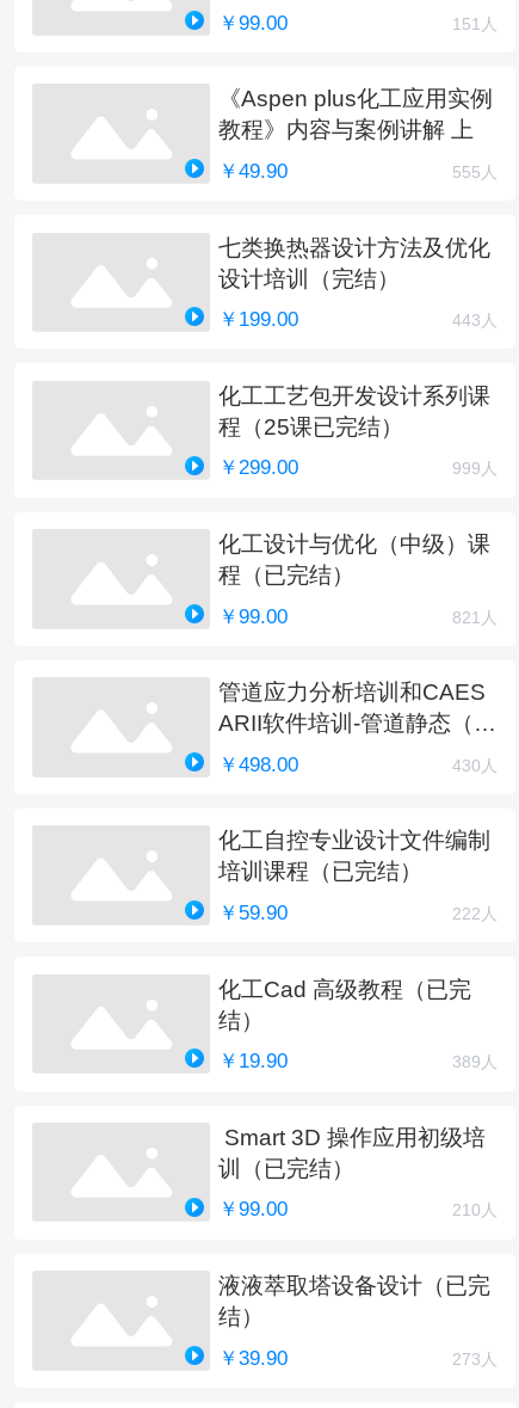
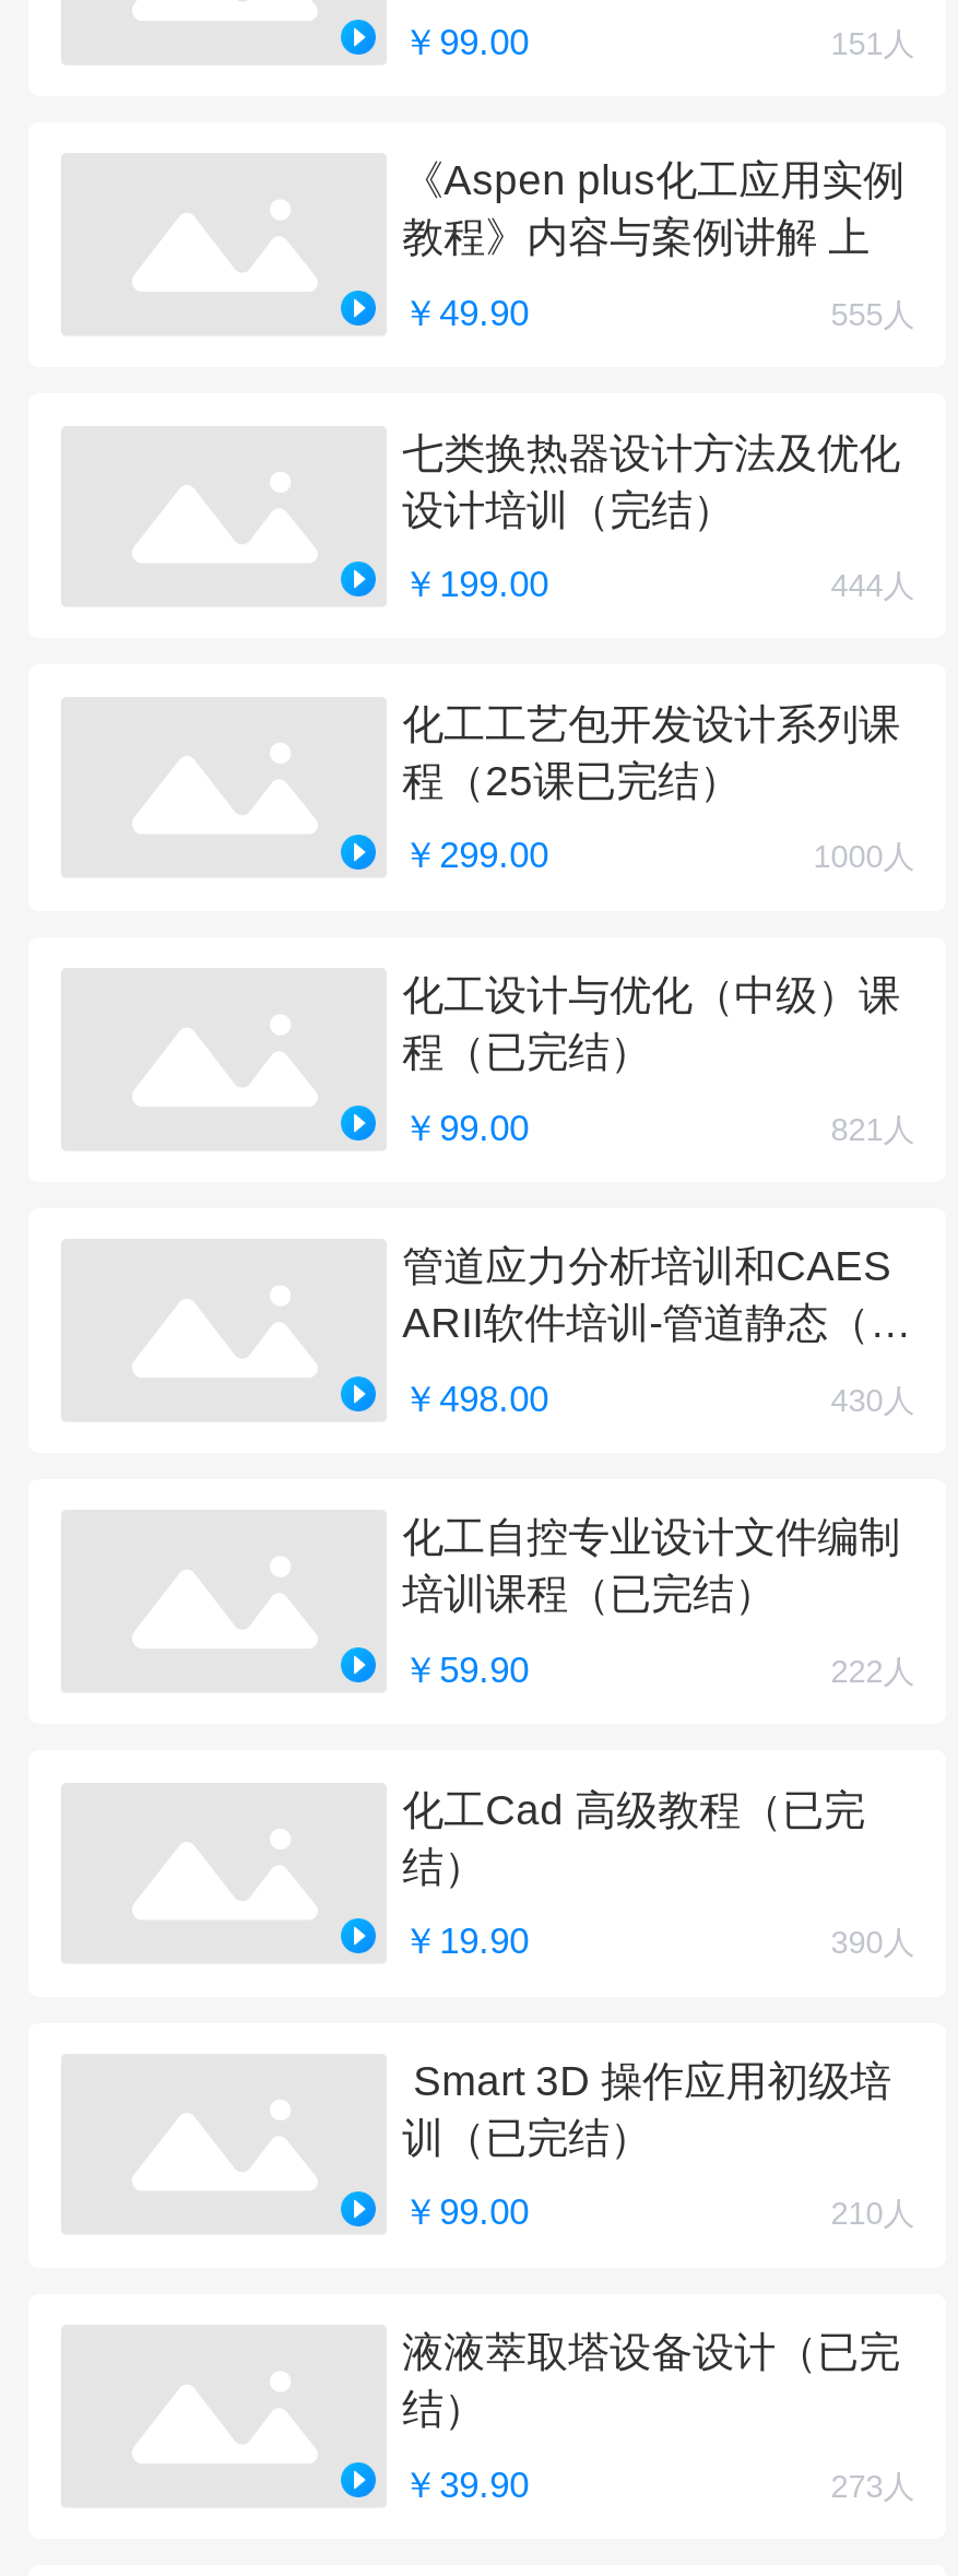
- 443人
+ 444人

- 999人
+ 1000人

- 389人
+ 390人
